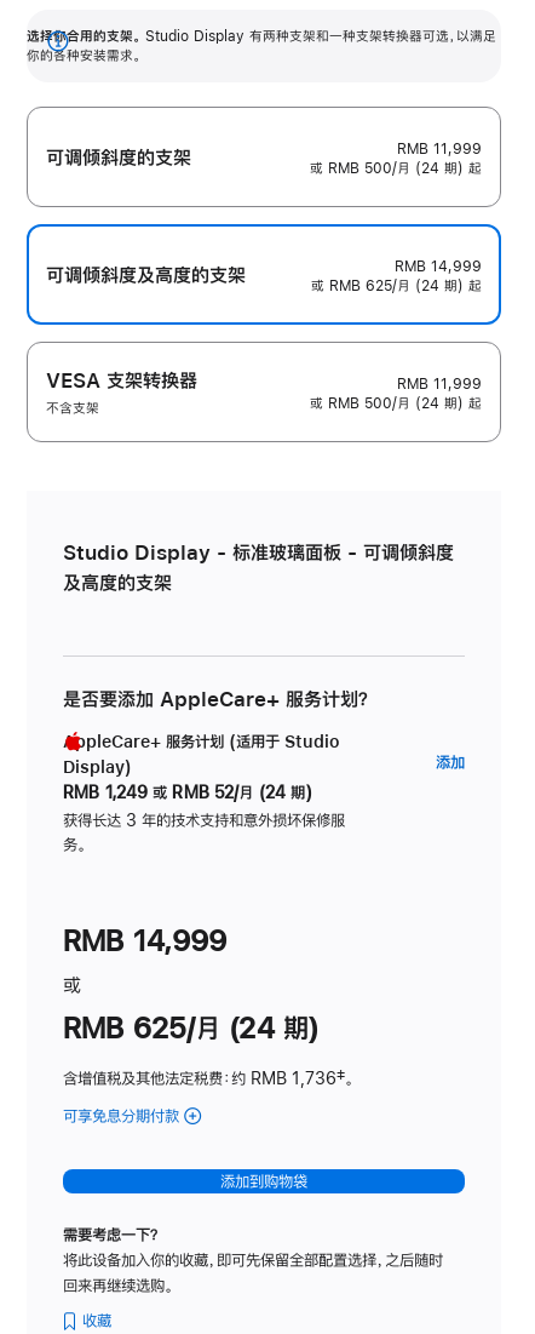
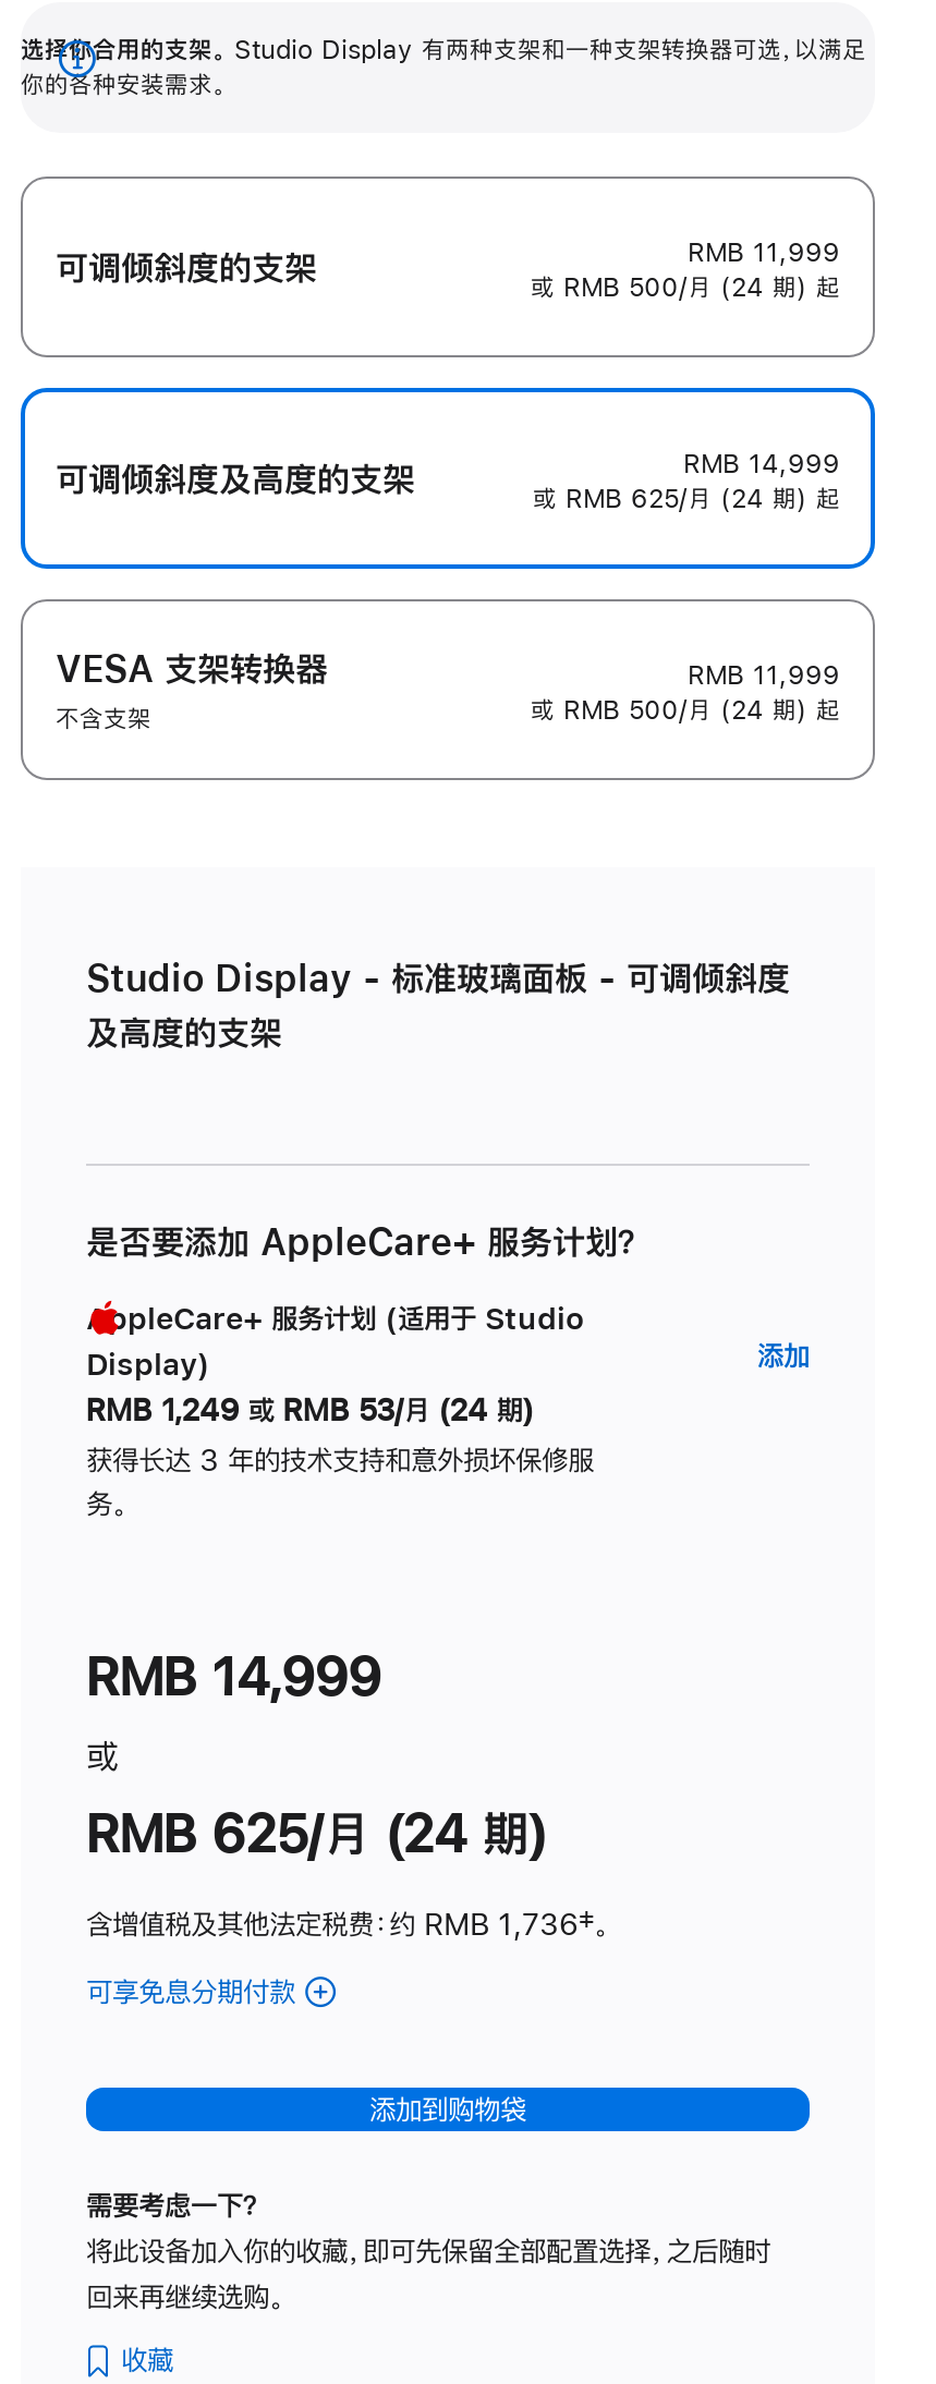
- RMB 1,249 或 RMB 52/月 (24 期)
+ RMB 1,249 或 RMB 53/月 (24 期)
